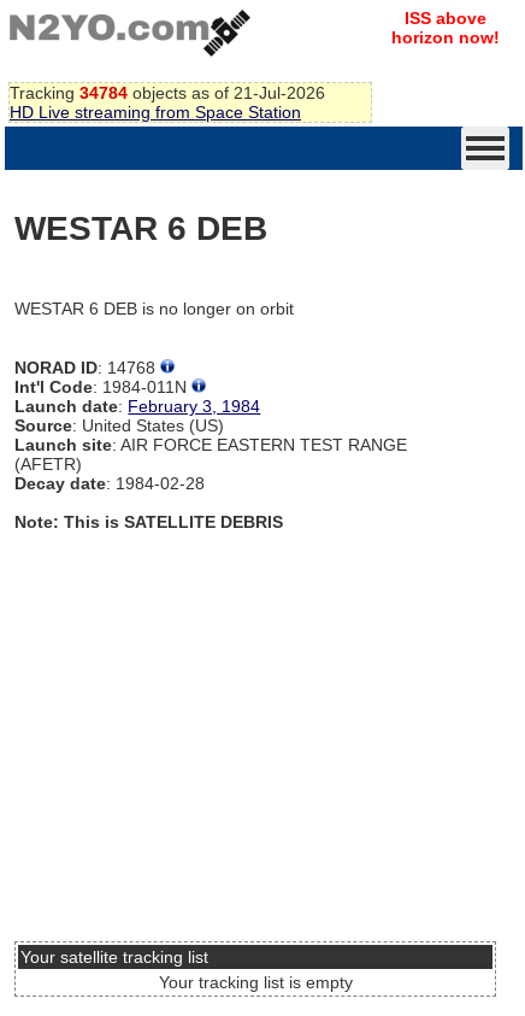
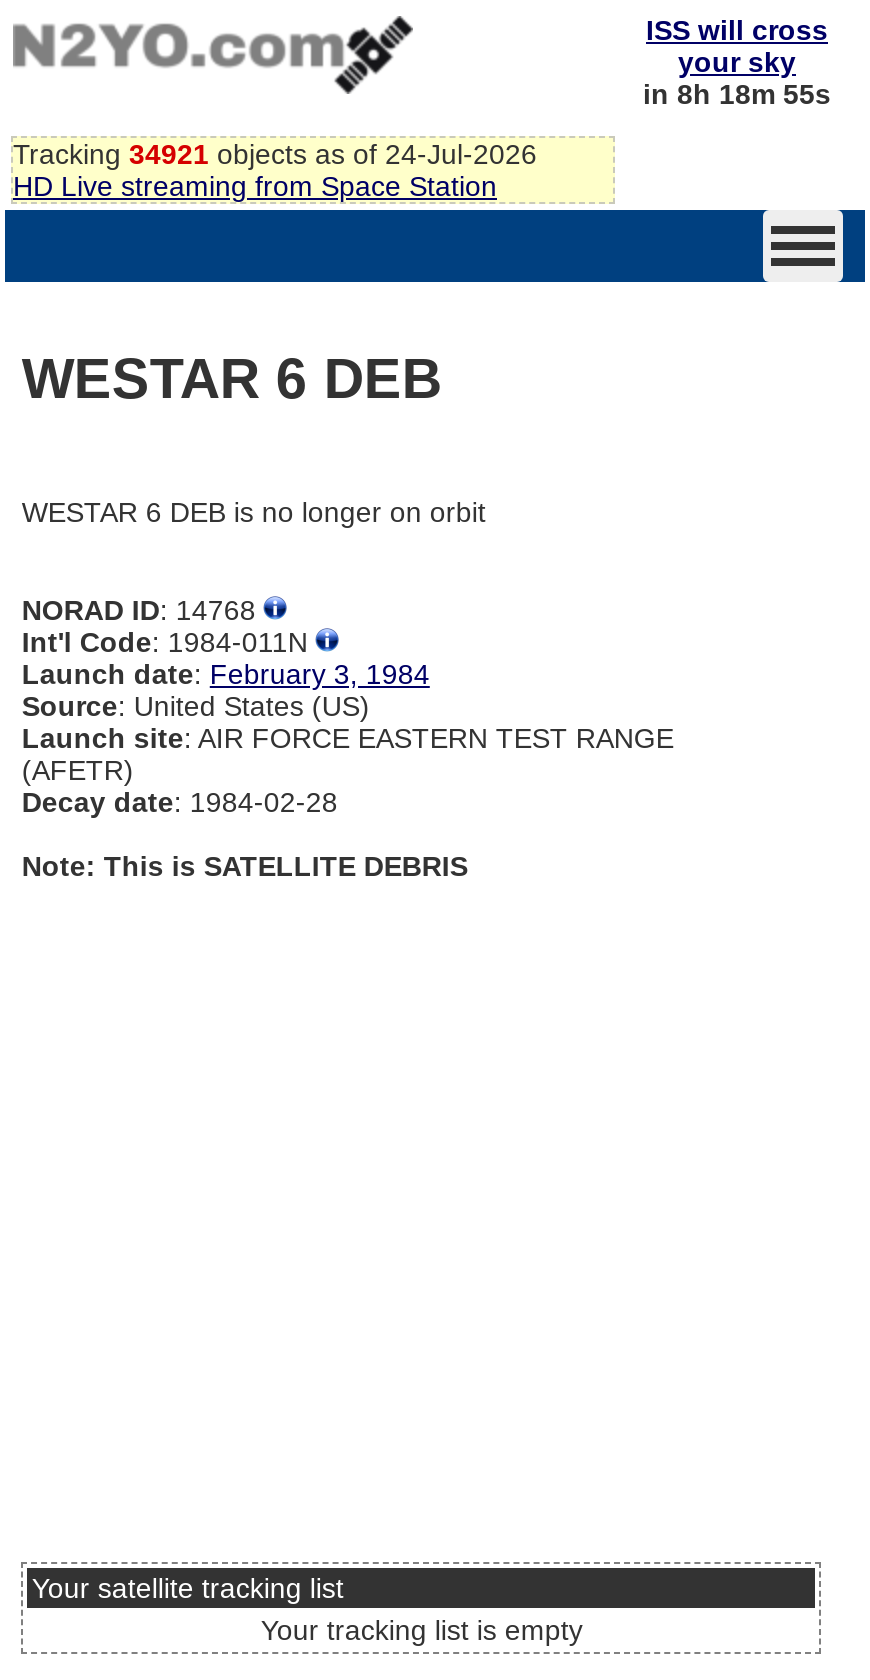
- ISS above
- horizon now!
+ ISS will cross
+ your sky
+ in 8h 18m 55s

- Tracking 34784 objects as of 21-Jul-2026
+ Tracking 34921 objects as of 24-Jul-2026
